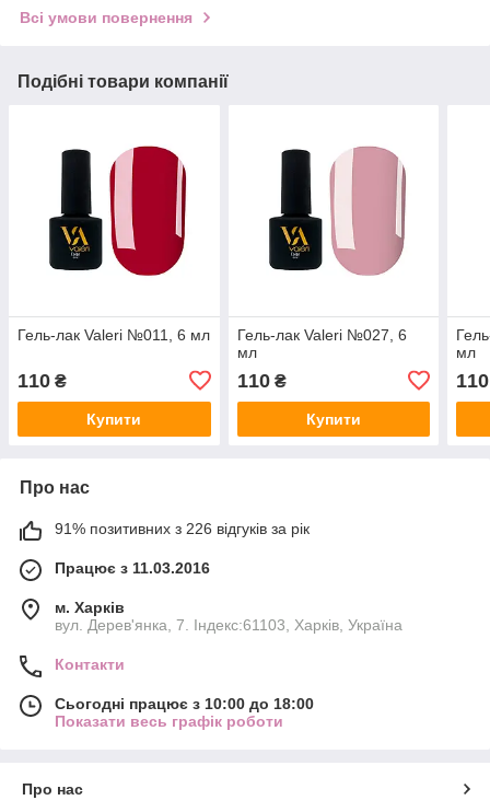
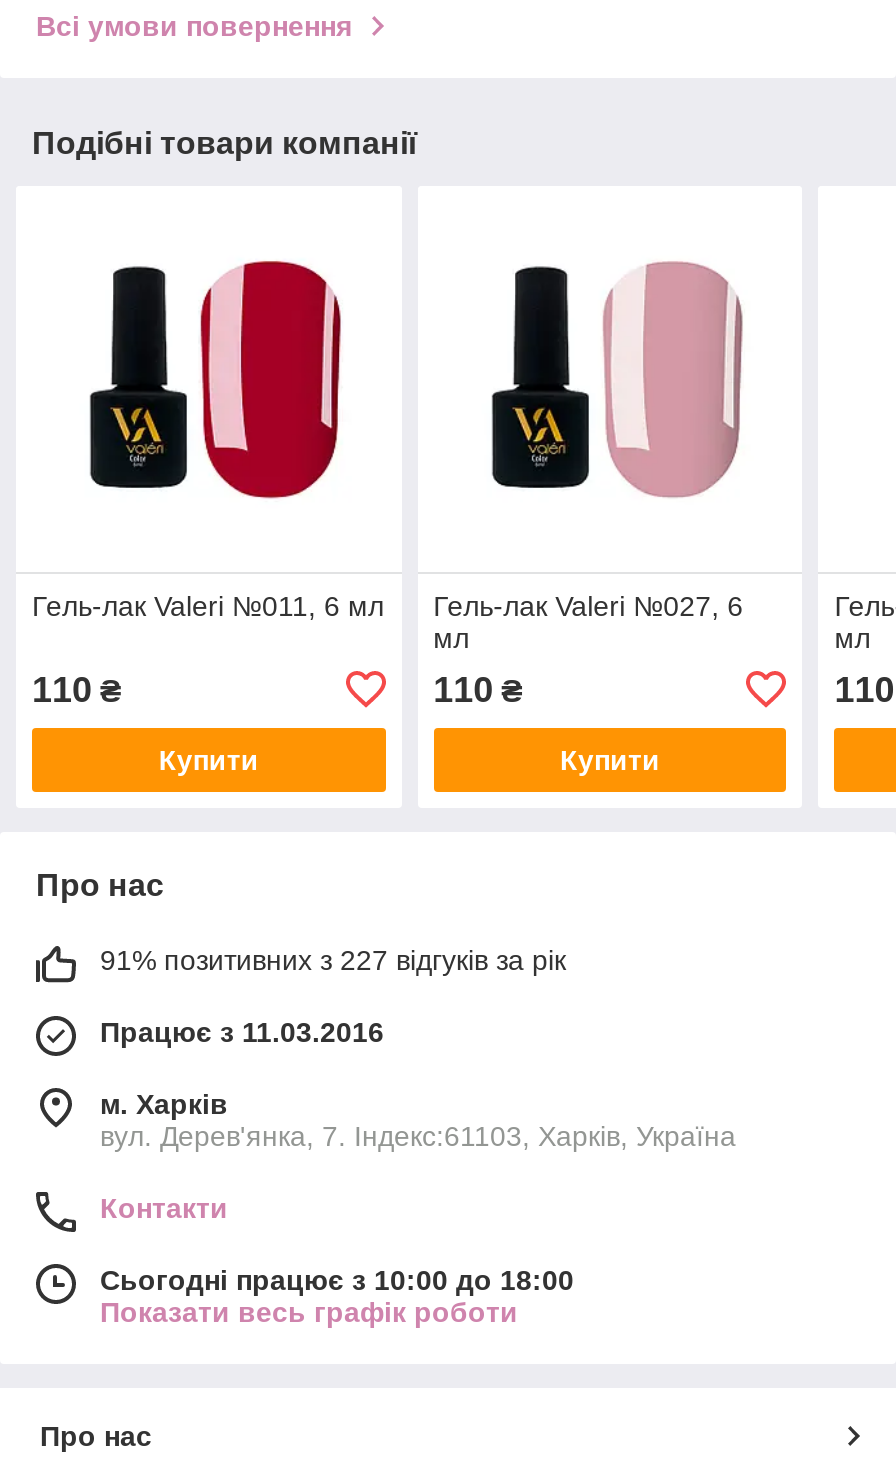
- 91% позитивних з 226 відгуків за рік
+ 91% позитивних з 227 відгуків за рік
